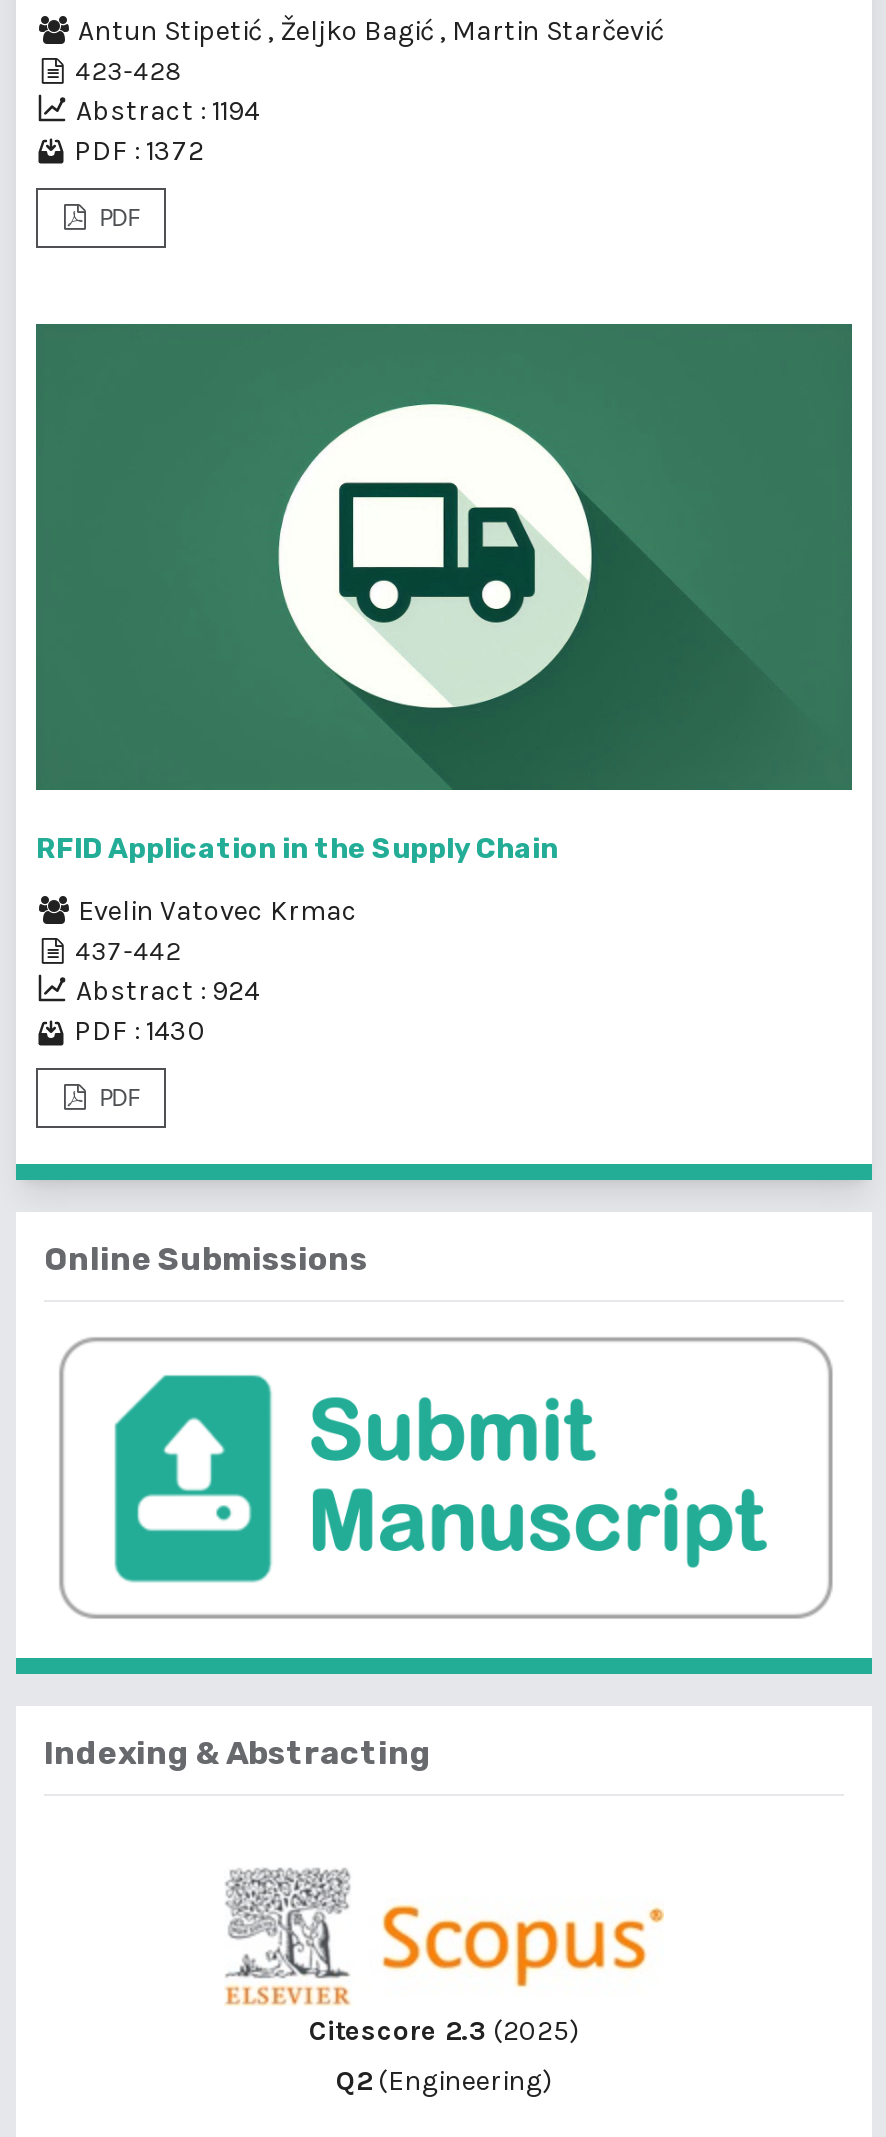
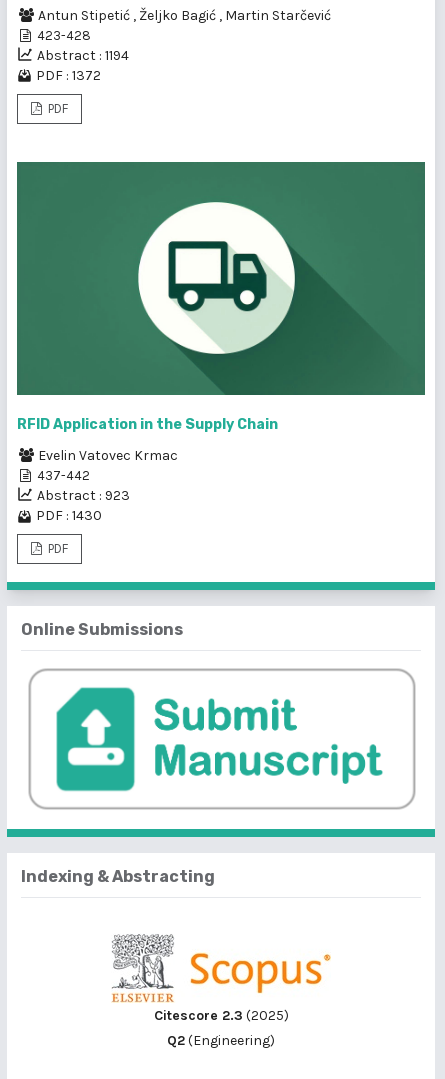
- Abstract : 924
+ Abstract : 923
